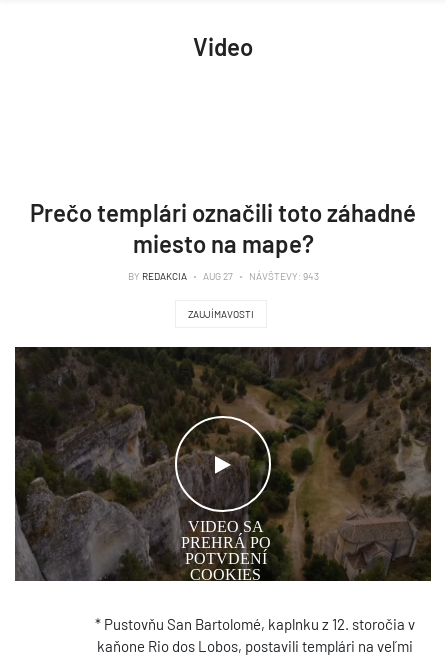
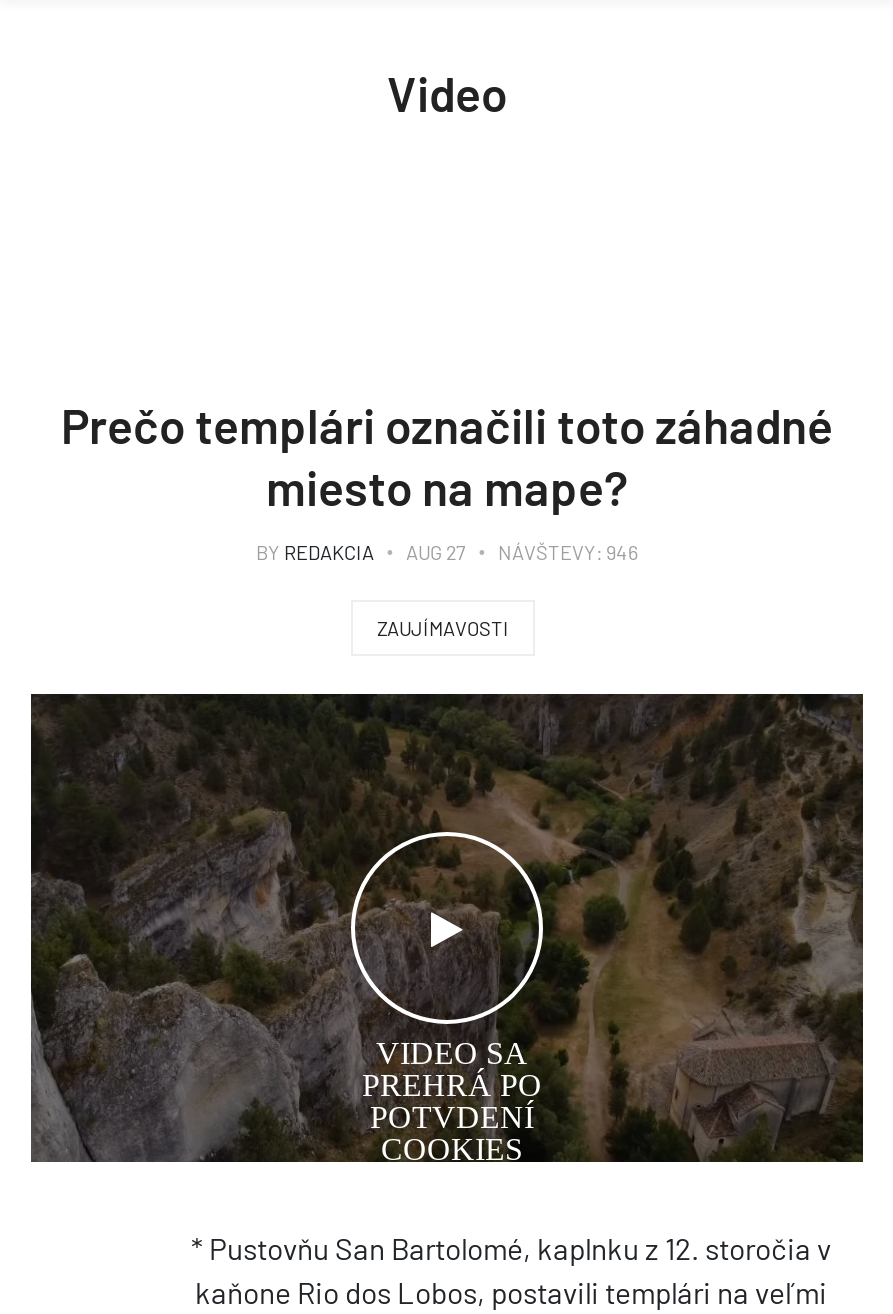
- BY REDAKCIA AUG 27 NÁVŠTEVY: 943
+ BY REDAKCIA AUG 27 NÁVŠTEVY: 946
